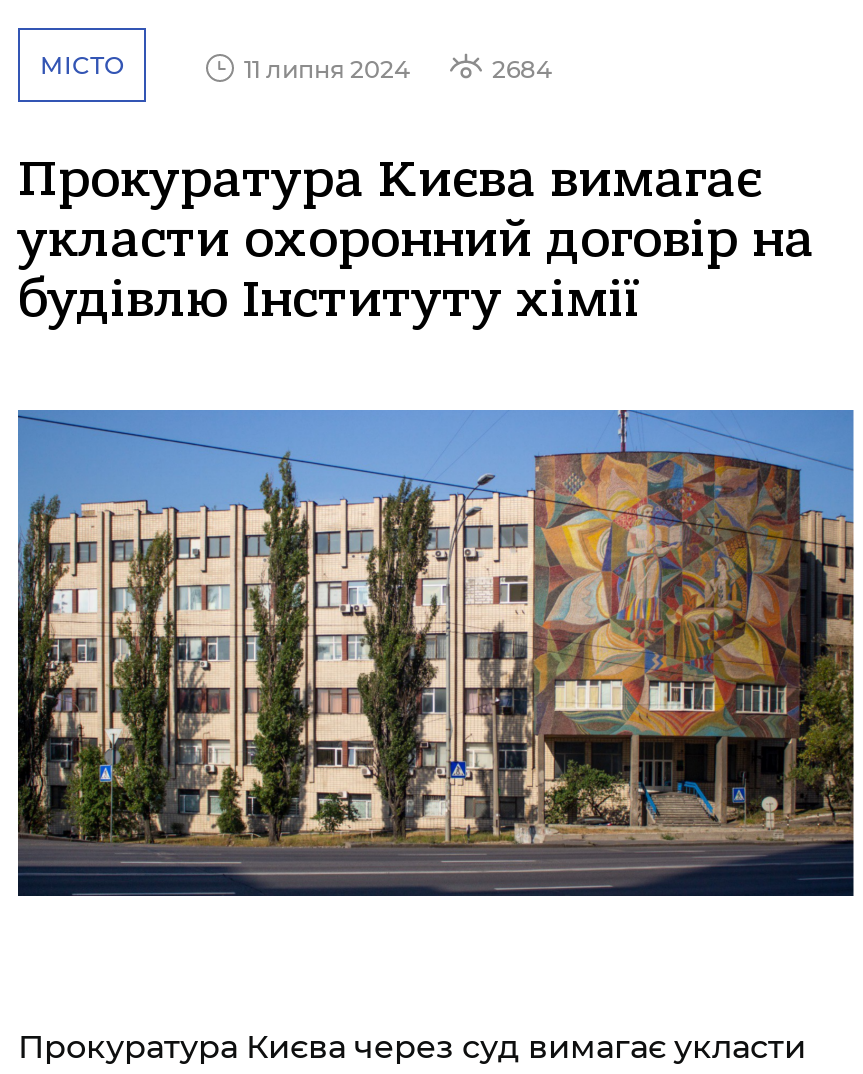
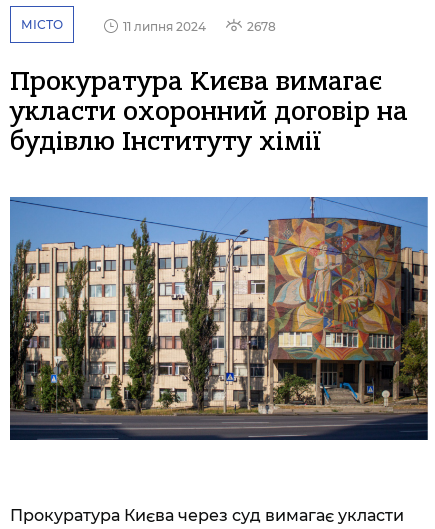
- 2684
+ 2678
